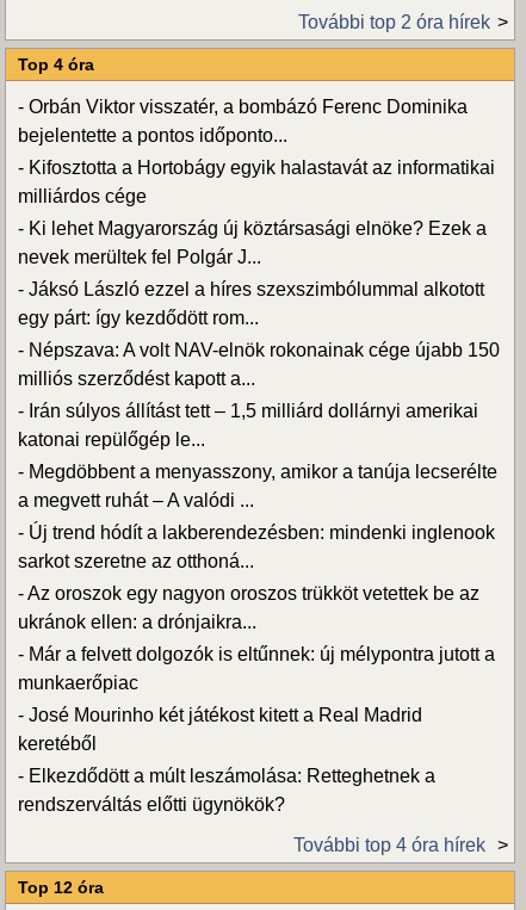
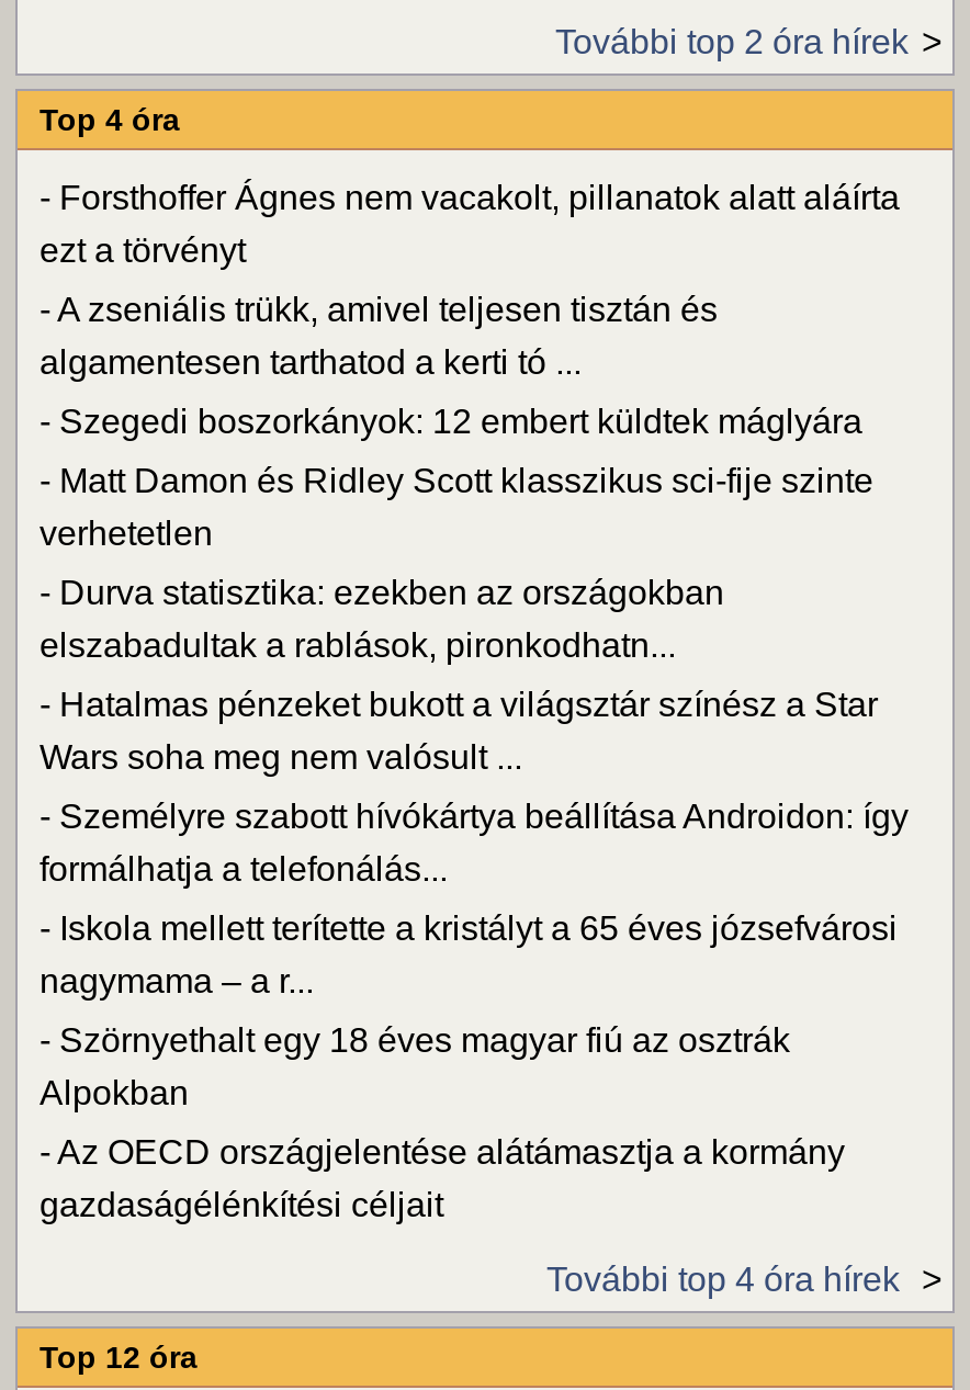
- - Orbán Viktor visszatér, a bombázó Ferenc Dominika
- bejelentette a pontos időponto...
- - Kifosztotta a Hortobágy egyik halastavát az informatikai
- milliárdos cége
- - Ki lehet Magyarország új köztársasági elnöke? Ezek a
- nevek merültek fel Polgár J...
- - Jáksó László ezzel a híres szexszimbólummal alkotott
- egy párt: így kezdődött rom...
- - Népszava: A volt NAV-elnök rokonainak cége újabb 150
- milliós szerződést kapott a...
- - Irán súlyos állítást tett – 1,5 milliárd dollárnyi amerikai
- katonai repülőgép le...
- - Megdöbbent a menyasszony, amikor a tanúja lecserélte
- a megvett ruhát – A valódi ...
- - Új trend hódít a lakberendezésben: mindenki inglenook
- sarkot szeretne az otthoná...
- - Az oroszok egy nagyon oroszos trükköt vetettek be az
- ukránok ellen: a drónjaikra...
- - Már a felvett dolgozók is eltűnnek: új mélypontra jutott a
- munkaerőpiac
- - José Mourinho két játékost kitett a Real Madrid
- keretéből
- - Elkezdődött a múlt leszámolása: Retteghetnek a
- rendszerváltás előtti ügynökök?
+ - Forsthoffer Ágnes nem vacakolt, pillanatok alatt aláírta
+ ezt a törvényt
+ - A zseniális trükk, amivel teljesen tisztán és
+ algamentesen tarthatod a kerti tó ...
+ - Szegedi boszorkányok: 12 embert küldtek máglyára
+ - Matt Damon és Ridley Scott klasszikus sci-fije szinte
+ verhetetlen
+ - Durva statisztika: ezekben az országokban
+ elszabadultak a rablások, pironkodhatn...
+ - Hatalmas pénzeket bukott a világsztár színész a Star
+ Wars soha meg nem valósult ...
+ - Személyre szabott hívókártya beállítása Androidon: így
+ formálhatja a telefonálás...
+ - Iskola mellett terítette a kristályt a 65 éves józsefvárosi
+ nagymama – a r...
+ - Szörnyethalt egy 18 éves magyar fiú az osztrák
+ Alpokban
+ - Az OECD országjelentése alátámasztja a kormány
+ gazdaságélénkítési céljait
